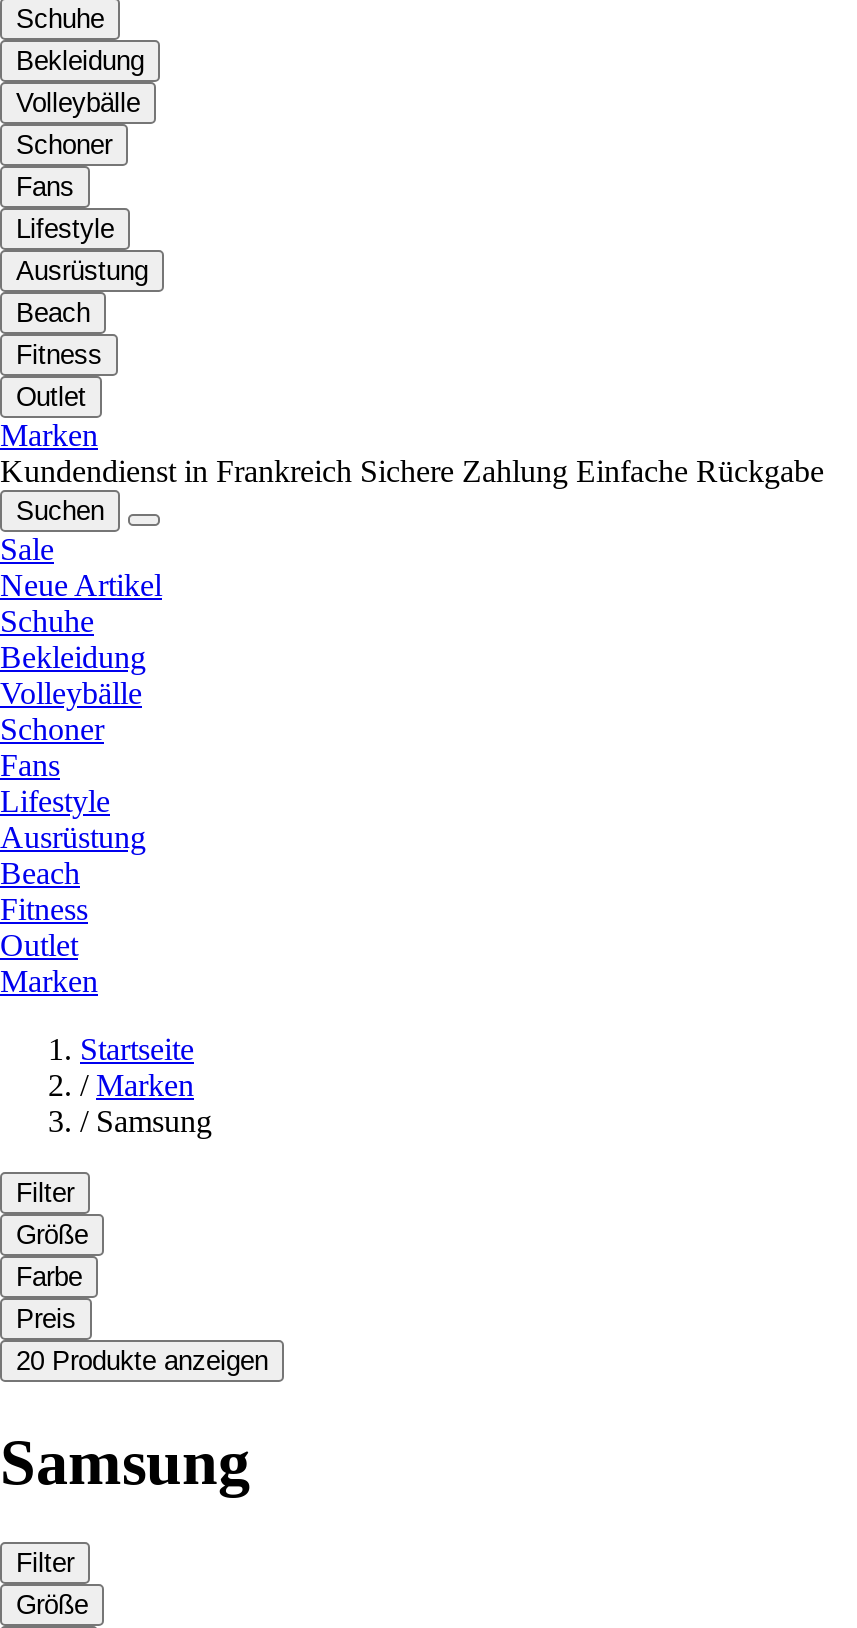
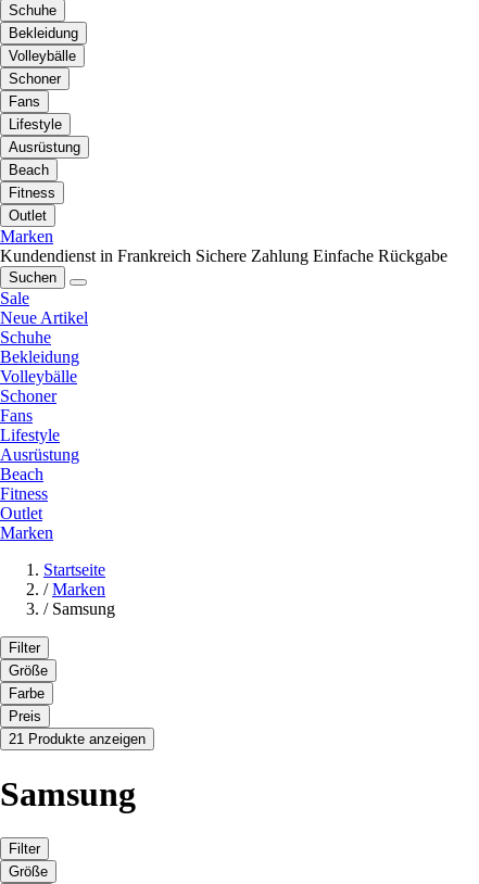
- 20 Produkte anzeigen
+ 21 Produkte anzeigen
